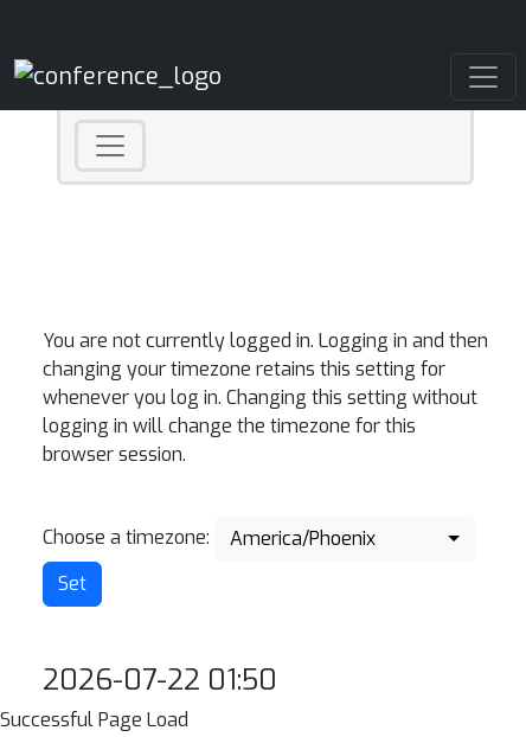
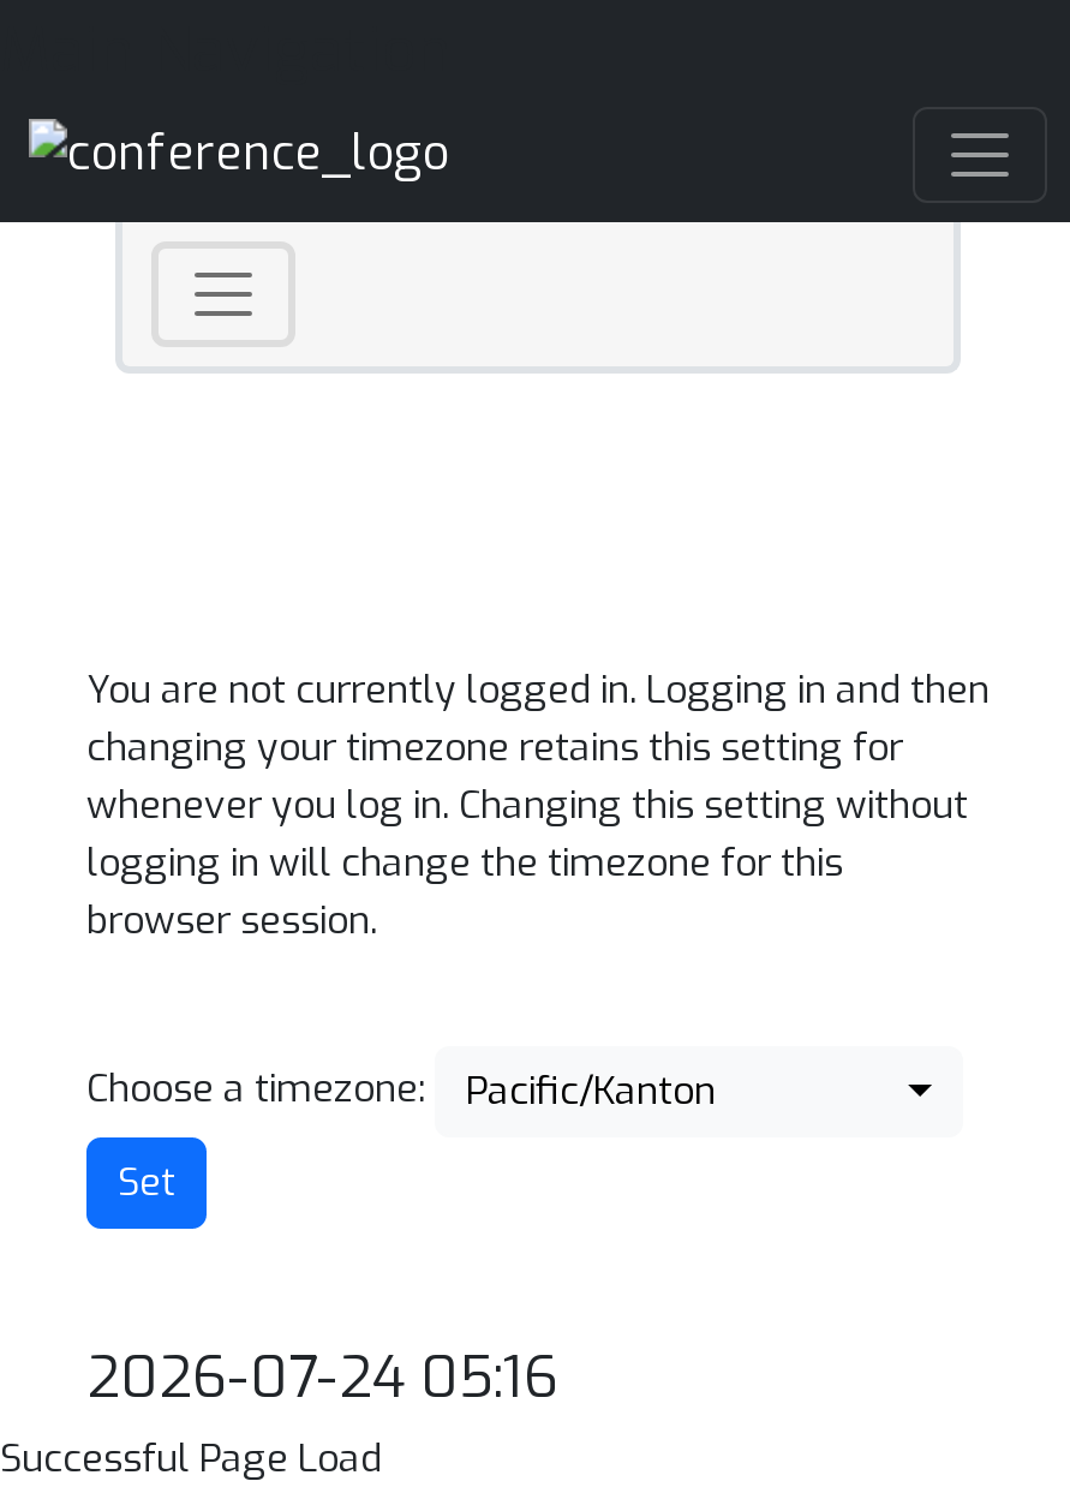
- America/Phoenix
+ Pacific/Kanton

- 2026-07-22 01:50
+ 2026-07-24 05:16
